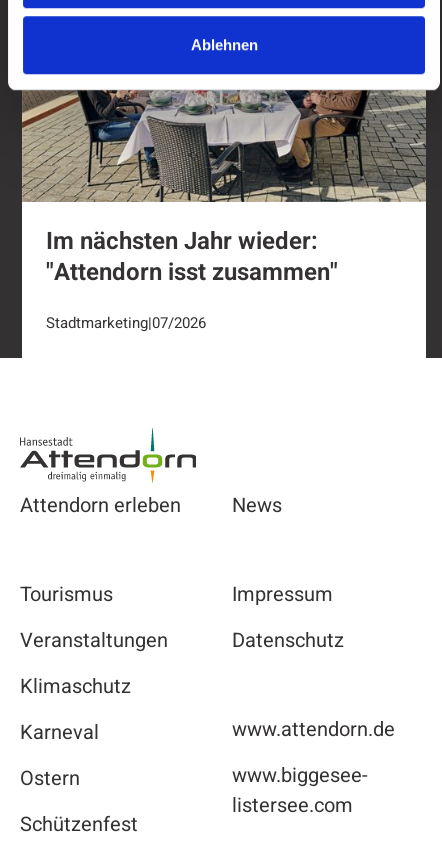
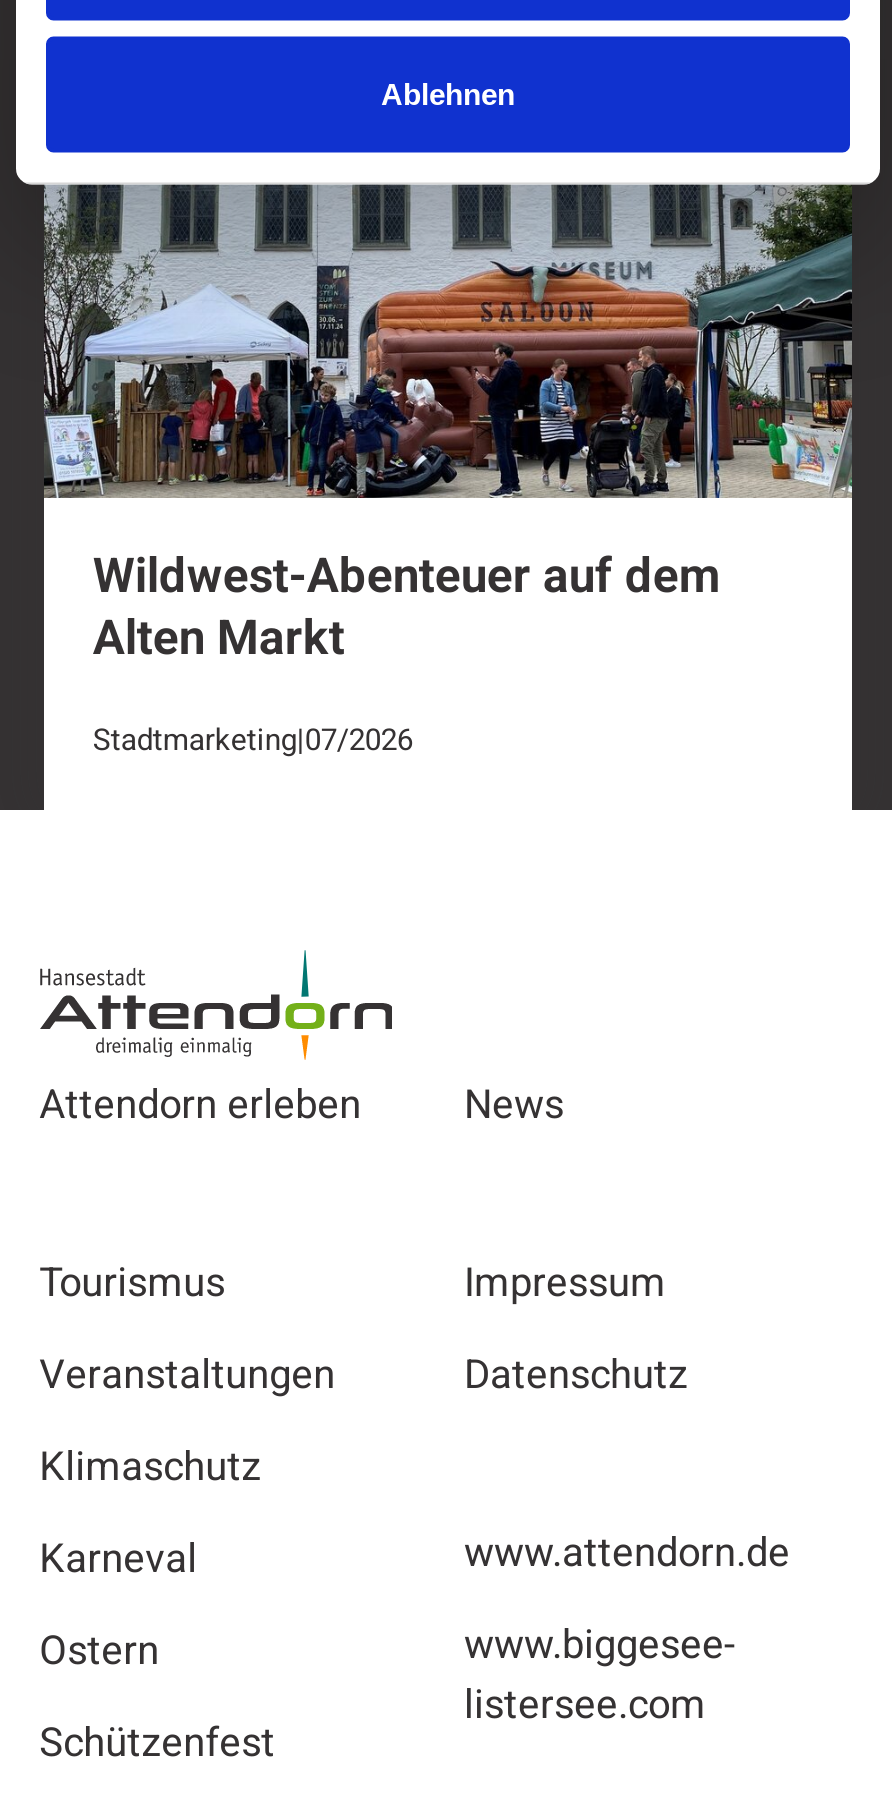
- [image]
- Im nächsten Jahr wieder:
- "Attendorn isst zusammen"
+ [image]
+ Wildwest-Abenteuer auf dem
+ Alten Markt
